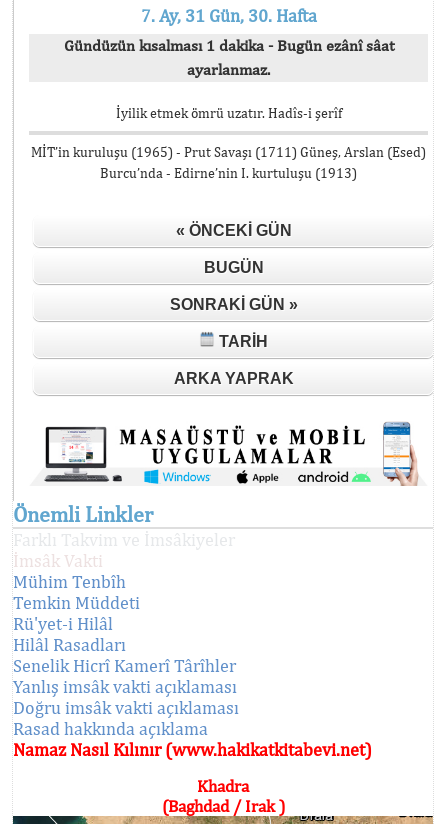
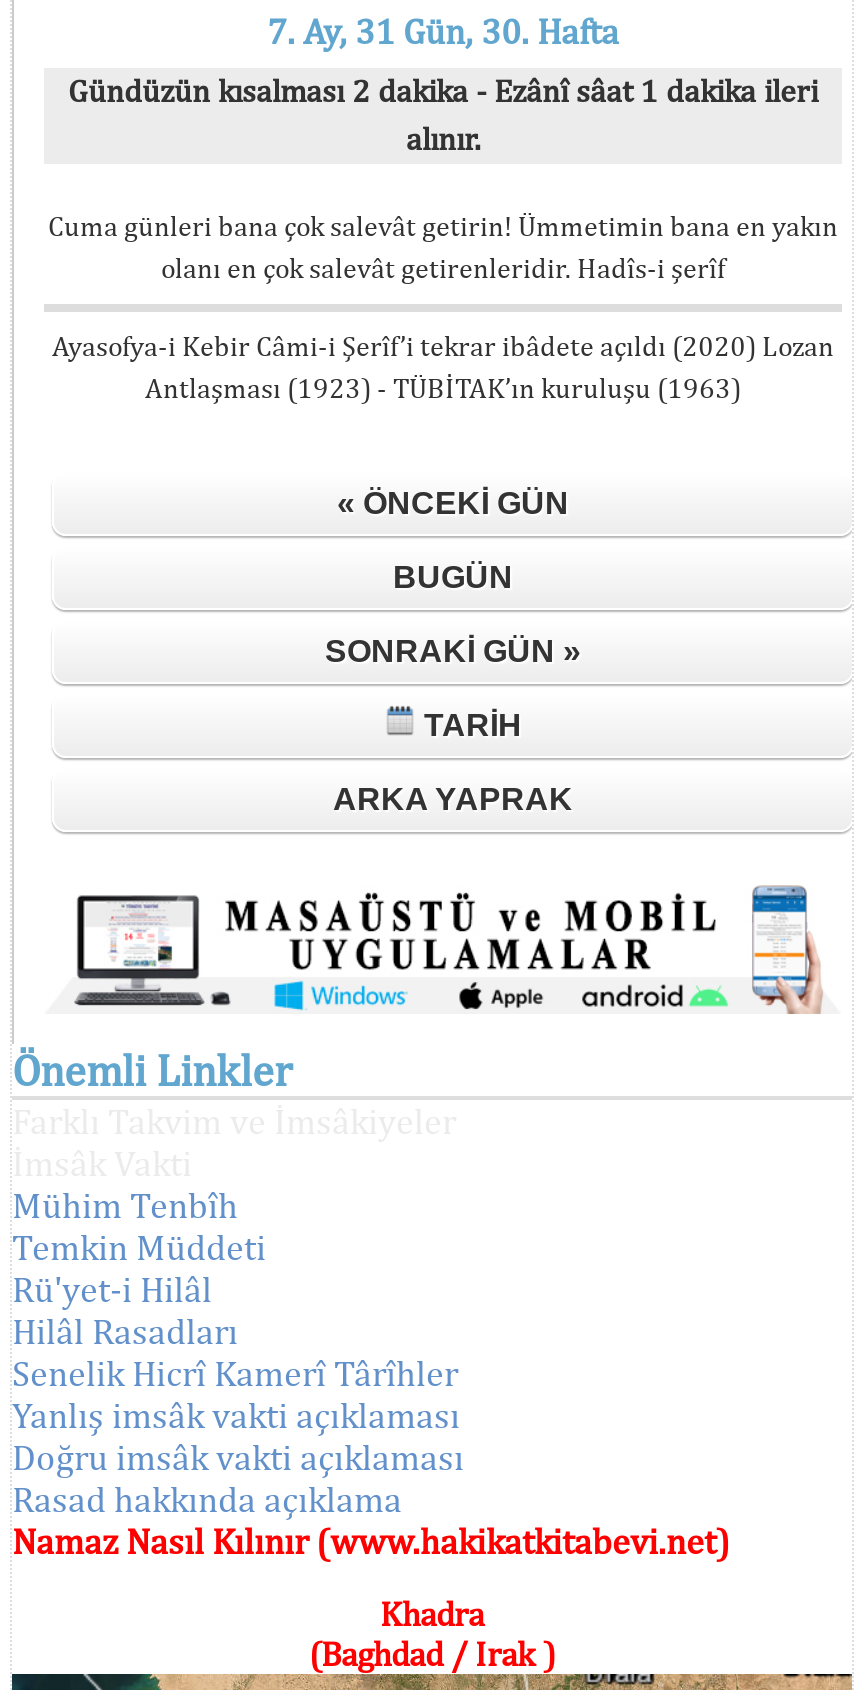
- Gündüzün kısalması 1 dakika - Bugün ezânî sâat
- ayarlanmaz.
+ Gündüzün kısalması 2 dakika - Ezânî sâat 1 dakika ileri
+ alınır.

- İyilik etmek ömrü uzatır. Hadîs-i şerîf
+ Cuma günleri bana çok salevât getirin! Ümmetimin bana en yakın
+ olanı en çok salevât getirenleridir. Hadîs-i şerîf

- MİT’in kuruluşu (1965) - Prut Savaşı (1711) Güneş, Arslan (Esed)
- Burcu’nda - Edirne’nin I. kurtuluşu (1913)
+ Ayasofya-i Kebir Câmi-i Şerîf’i tekrar ibâdete açıldı (2020) Lozan
+ Antlaşması (1923) - TÜBİTAK’ın kuruluşu (1963)
